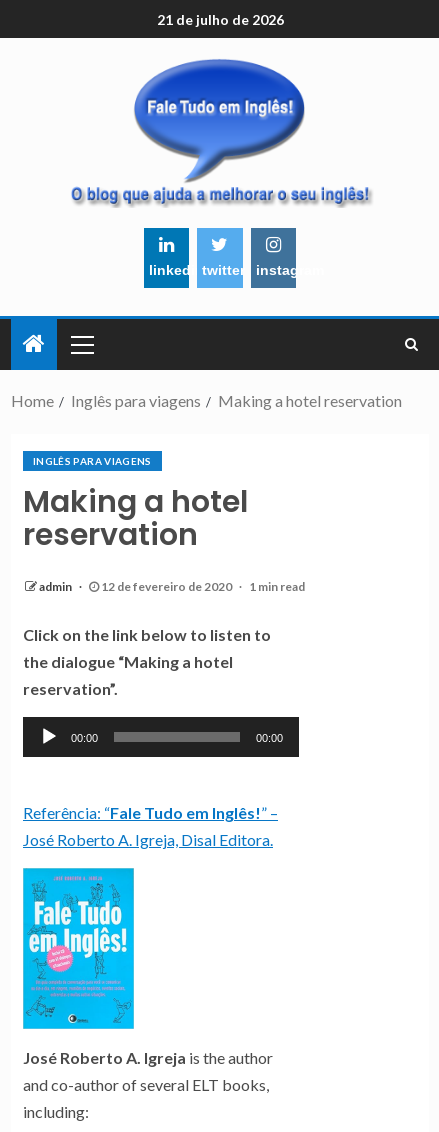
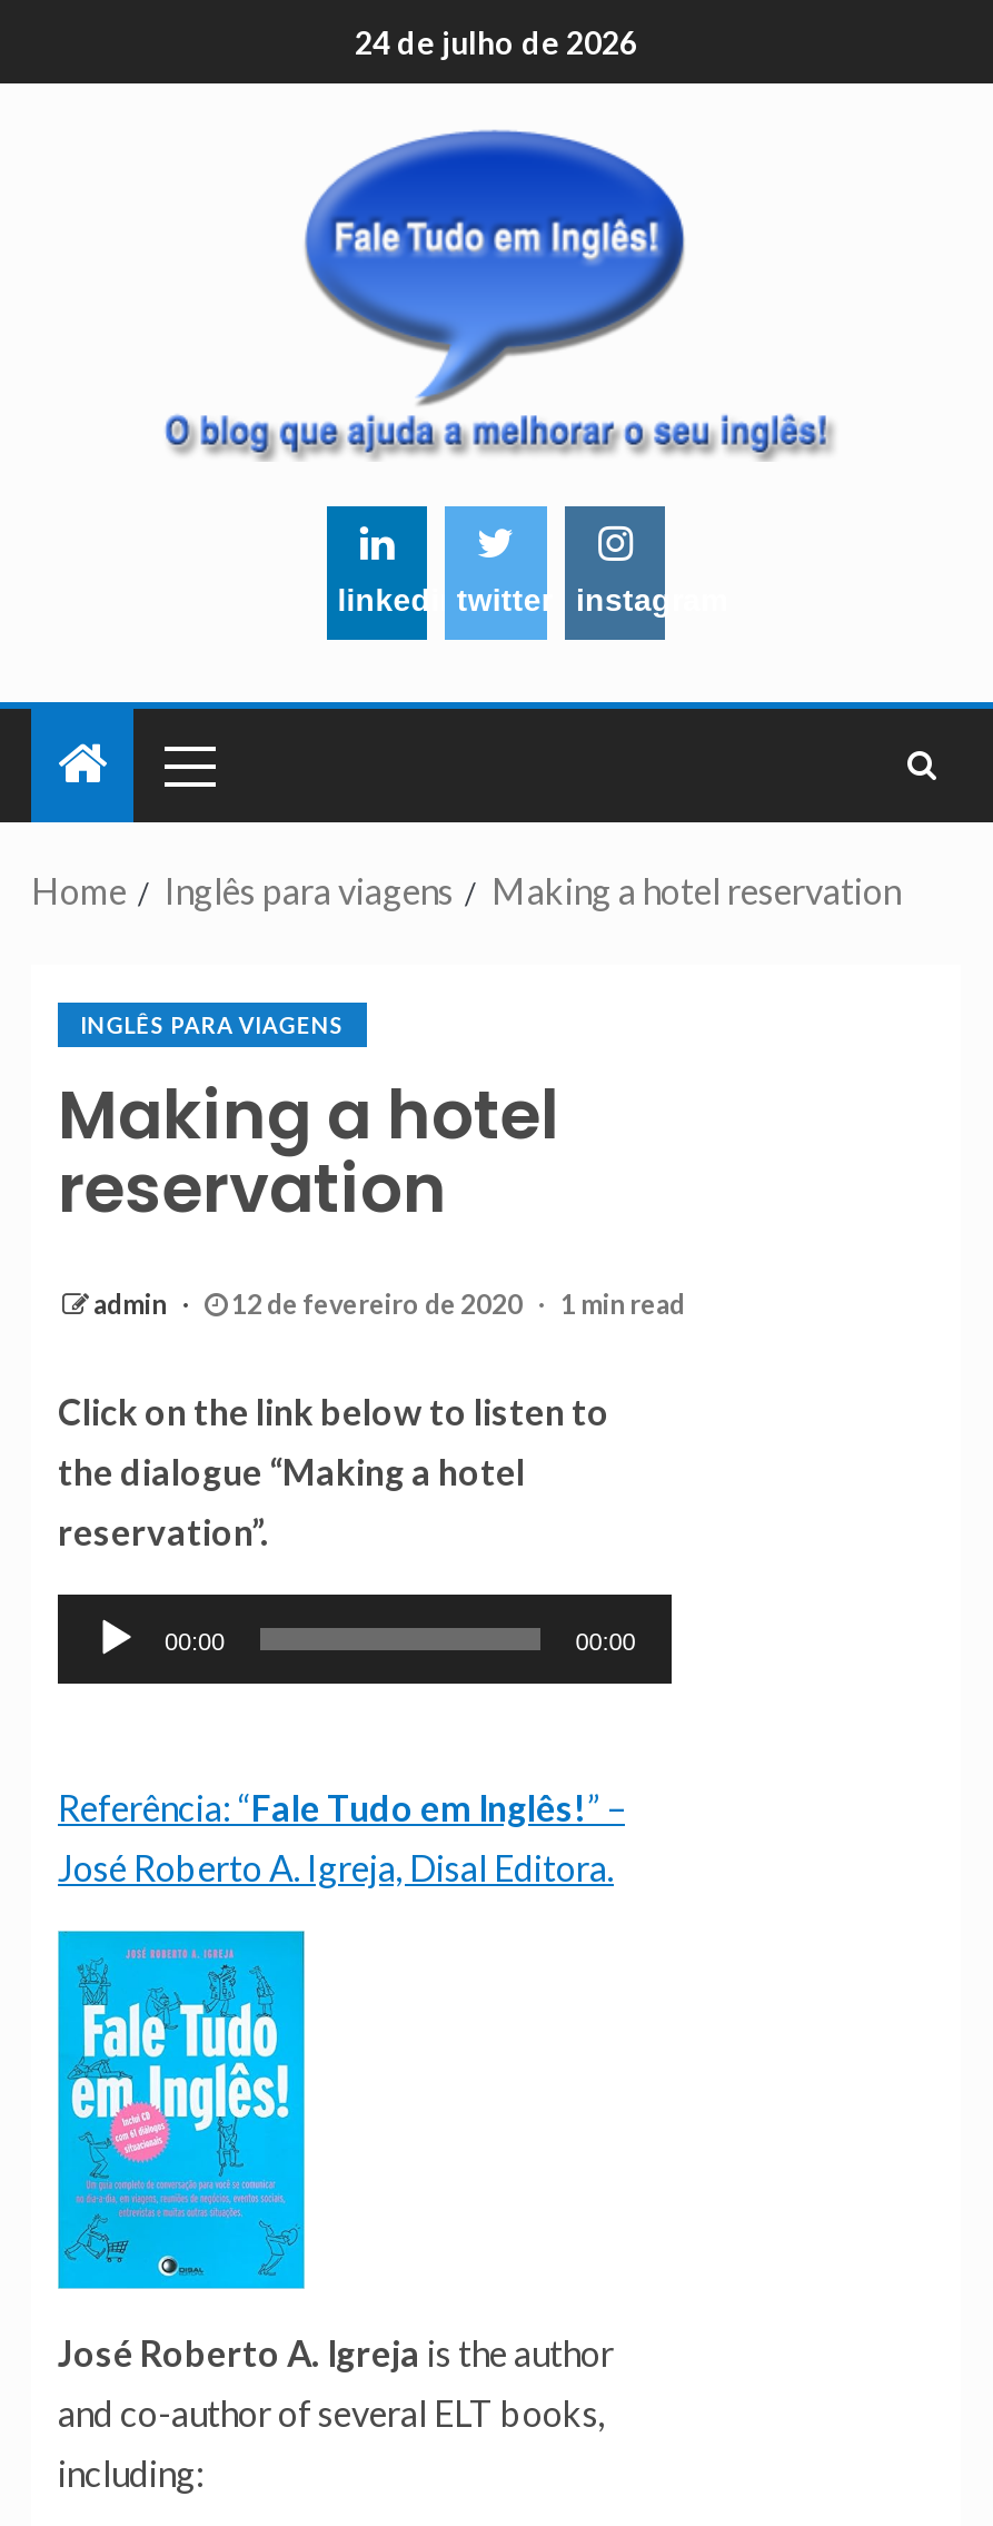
- 21 de julho de 2026
+ 24 de julho de 2026
